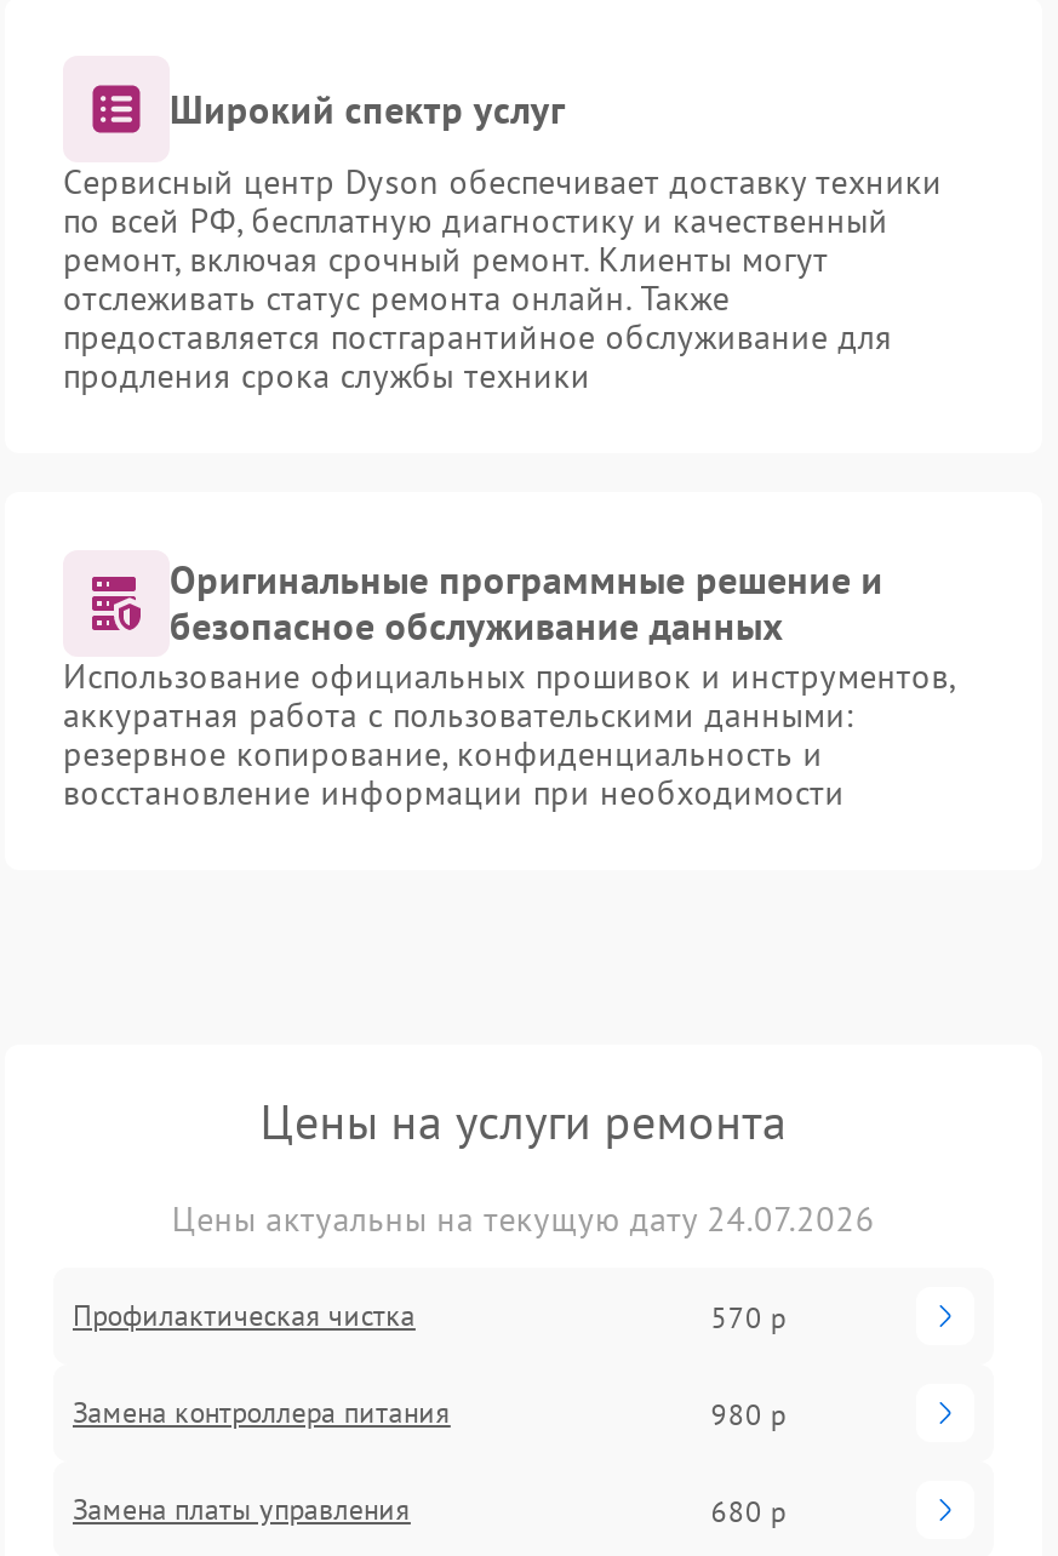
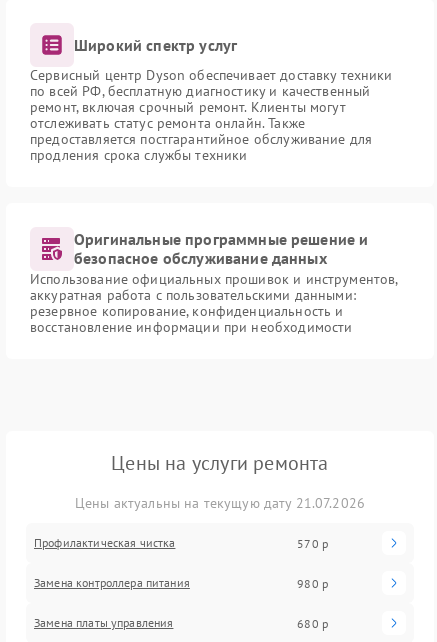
- Цены актуальны на текущую дату 24.07.2026
+ Цены актуальны на текущую дату 21.07.2026
